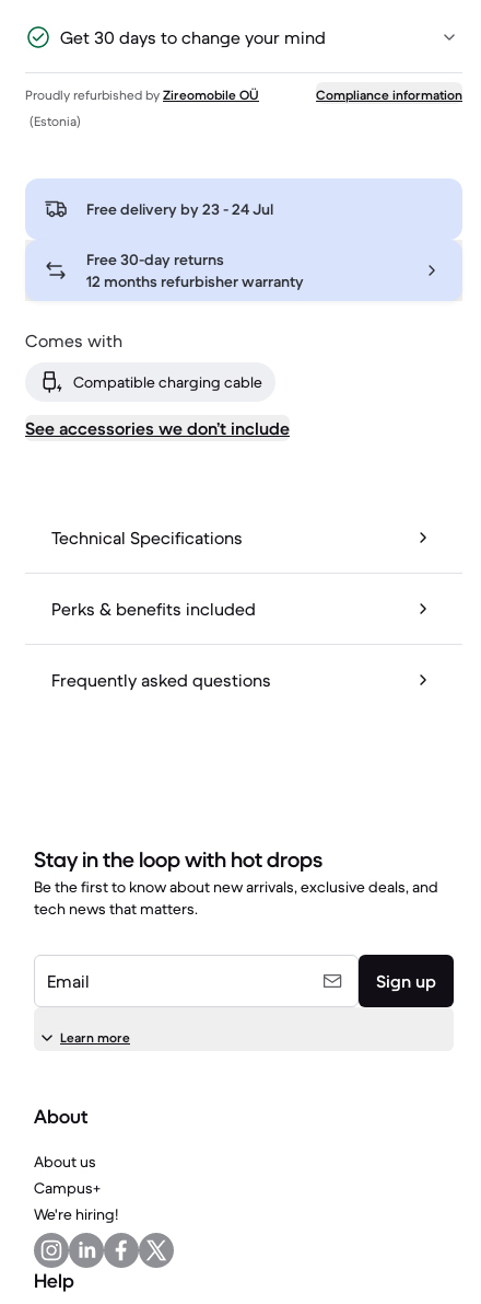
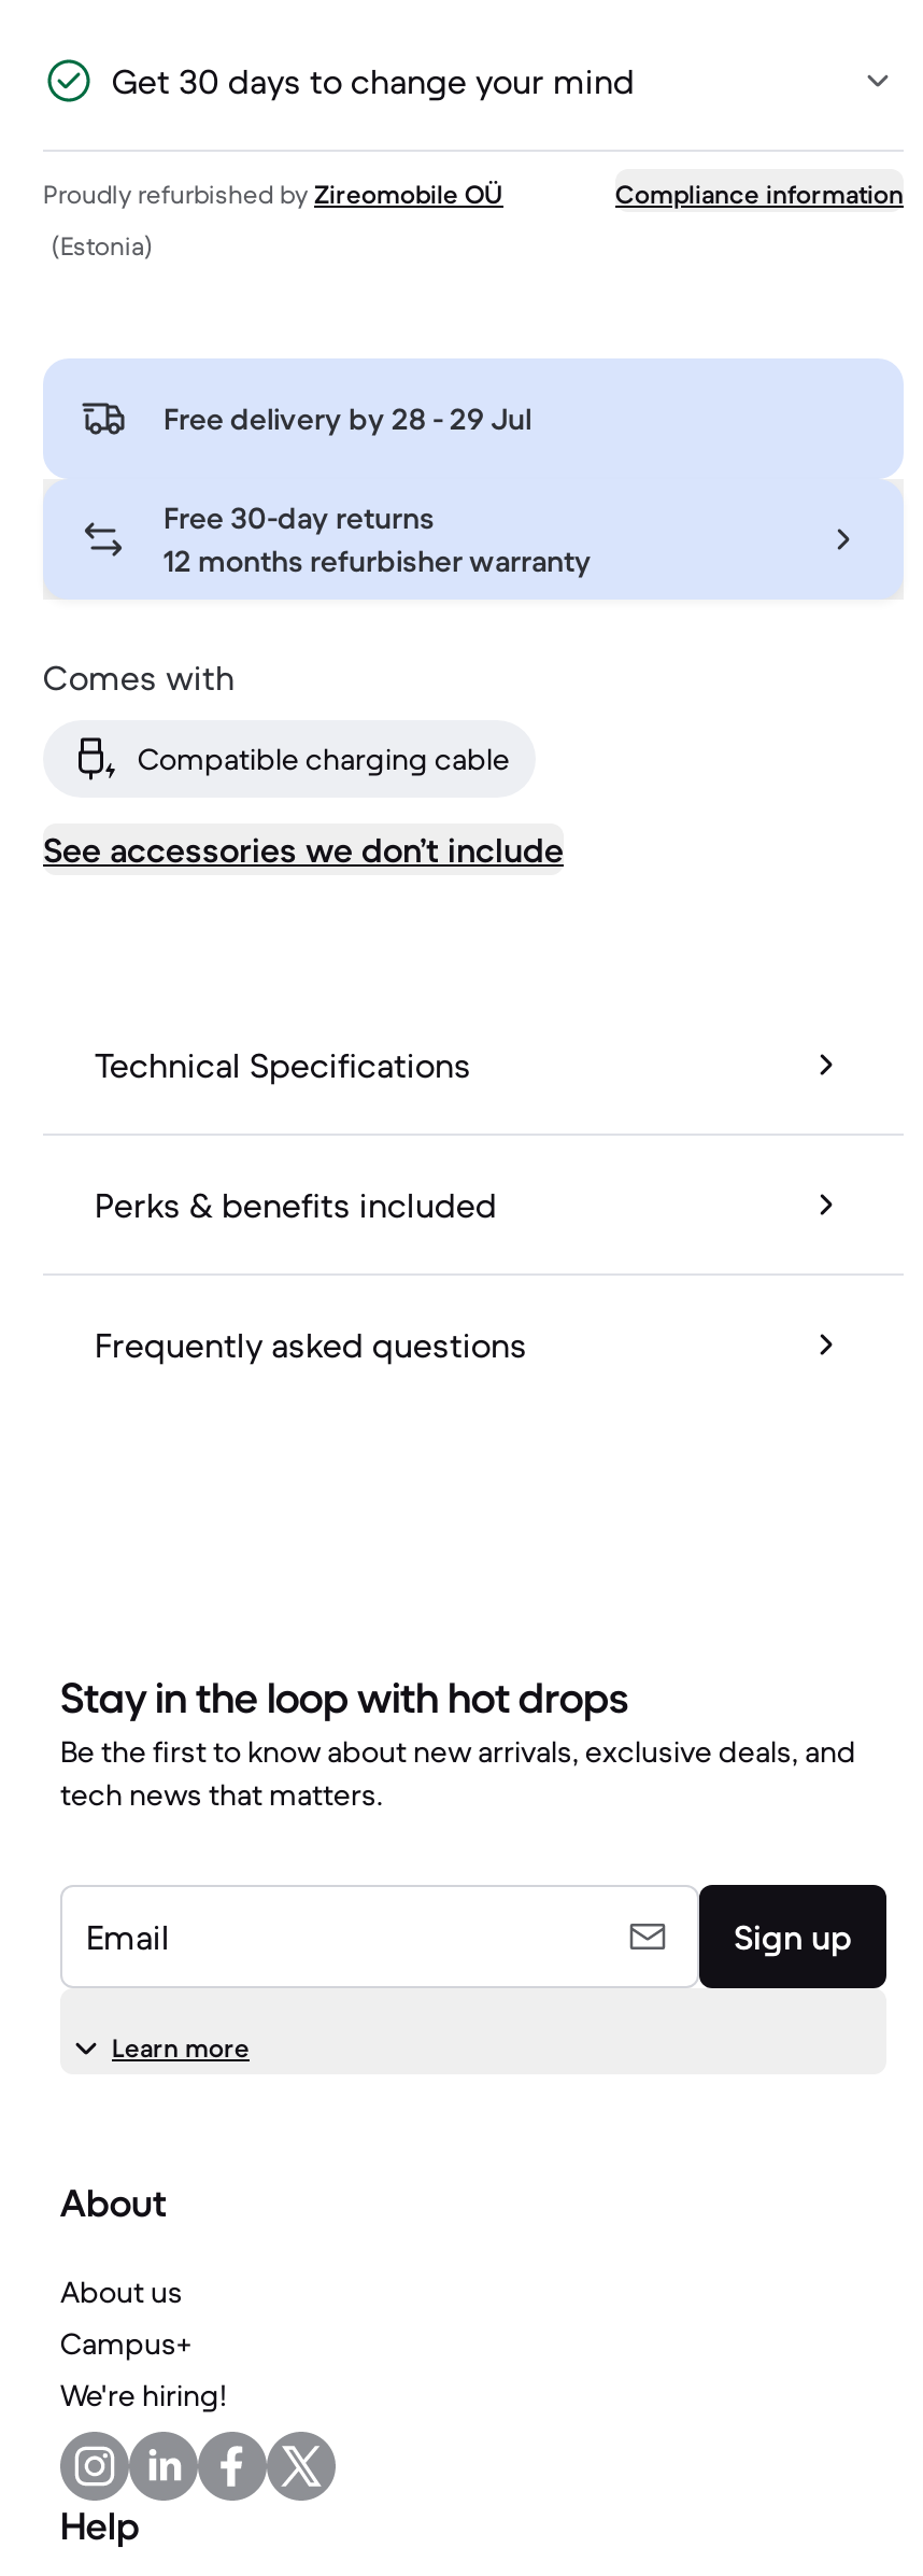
- Free delivery by 23 - 24 Jul
+ Free delivery by 28 - 29 Jul
